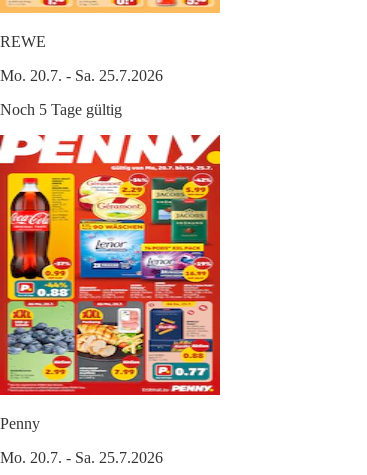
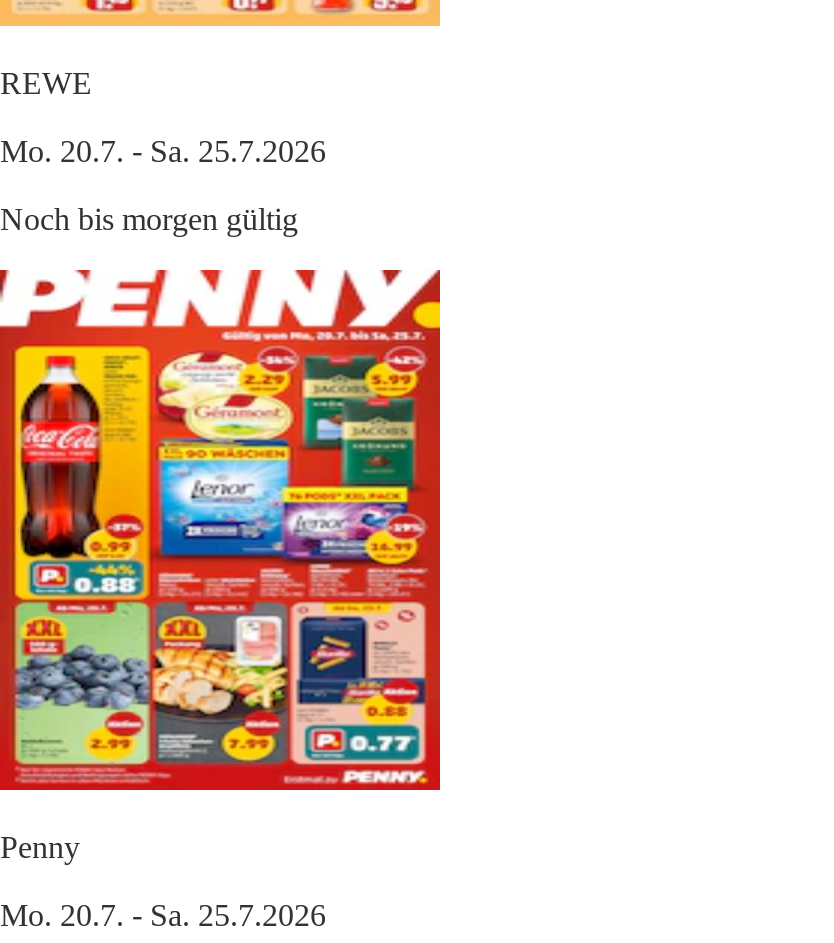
- Noch 5 Tage gültig
+ Noch bis morgen gültig
